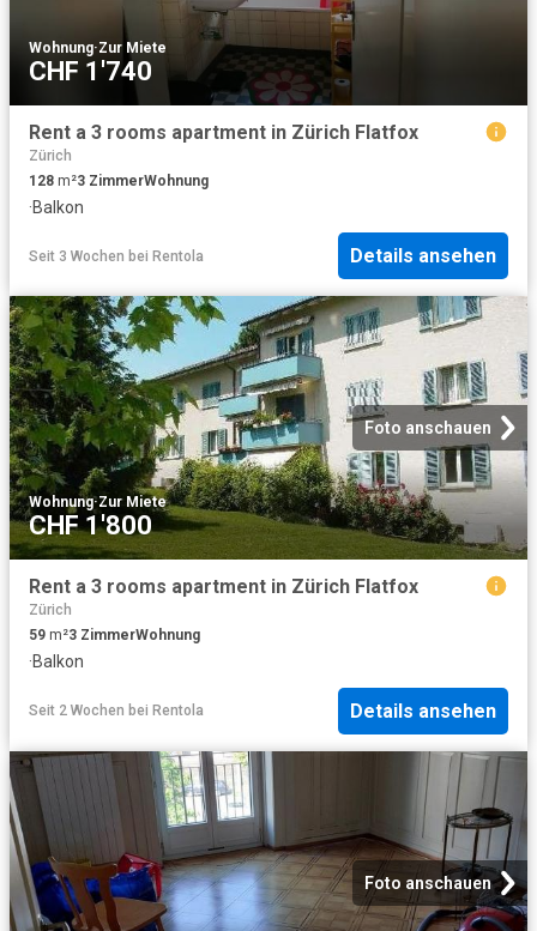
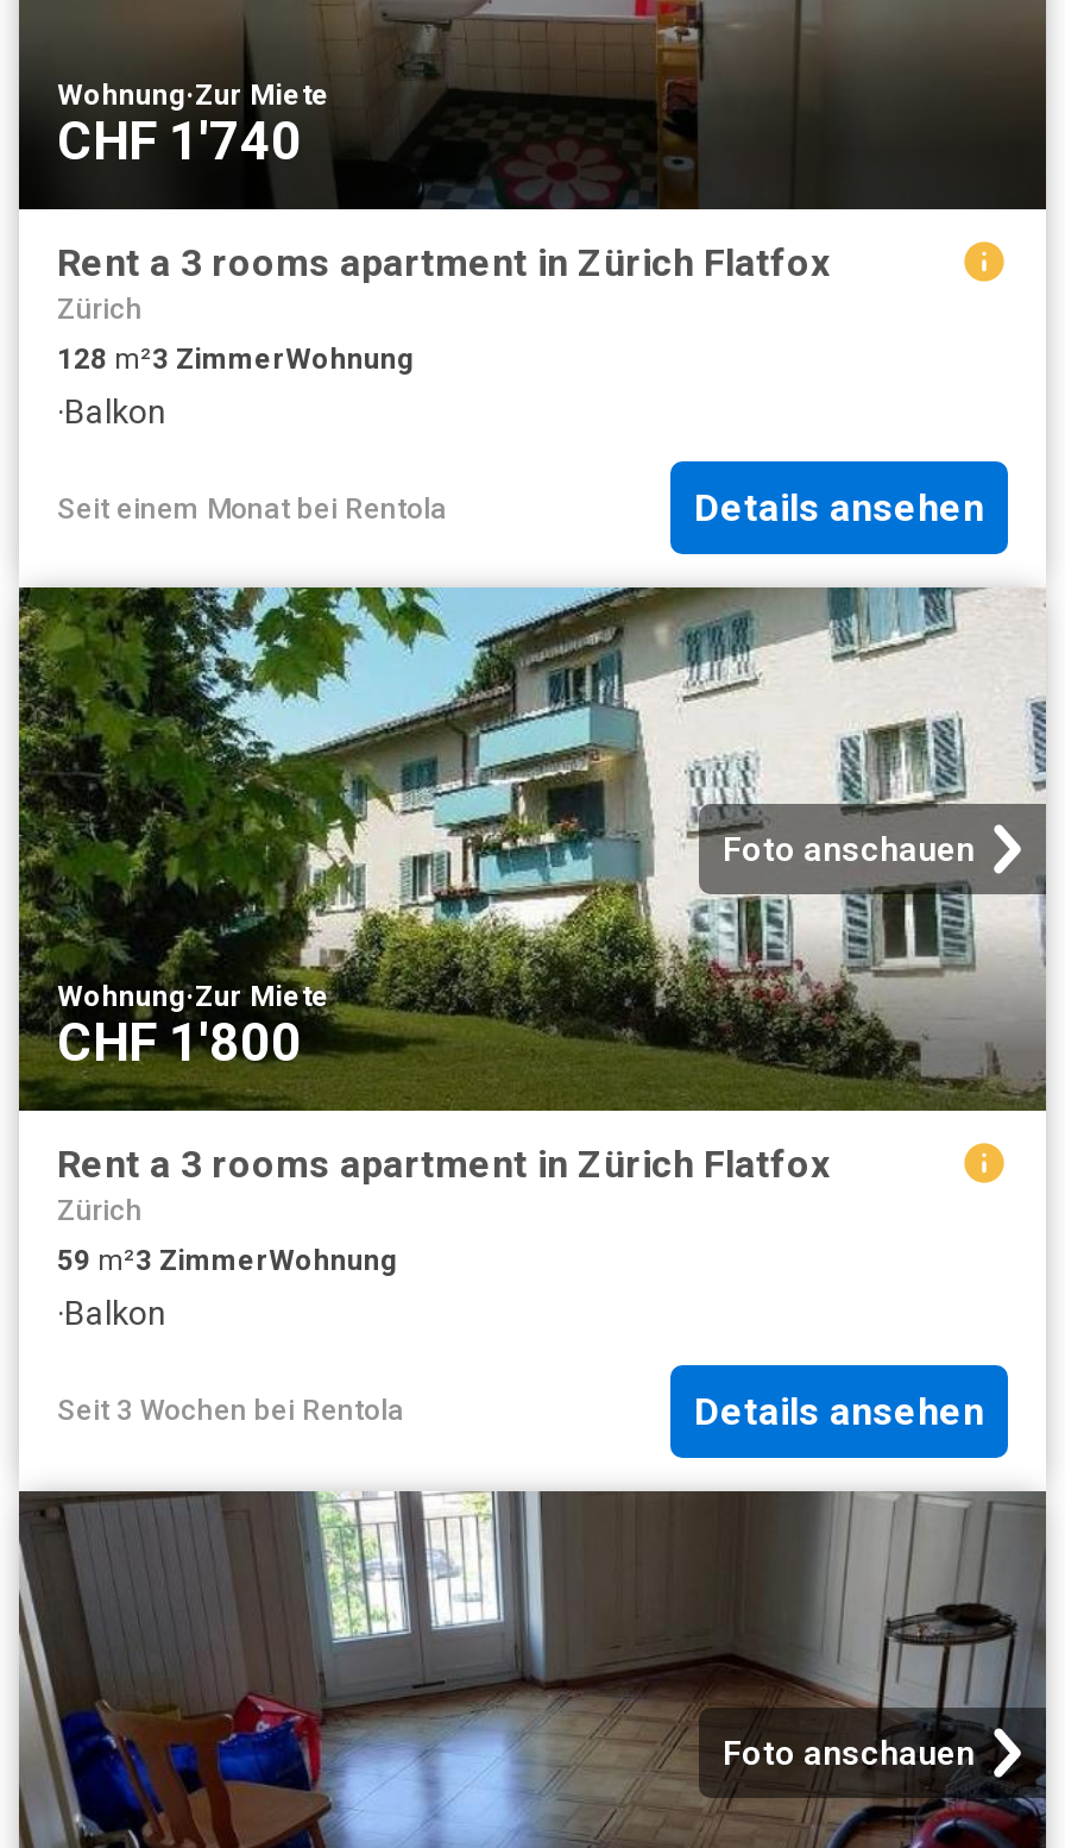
moved down: Seit 3 Wochen bei Rentola

+ Seit einem Monat bei Rentola

- Seit 2 Wochen bei Rentola
